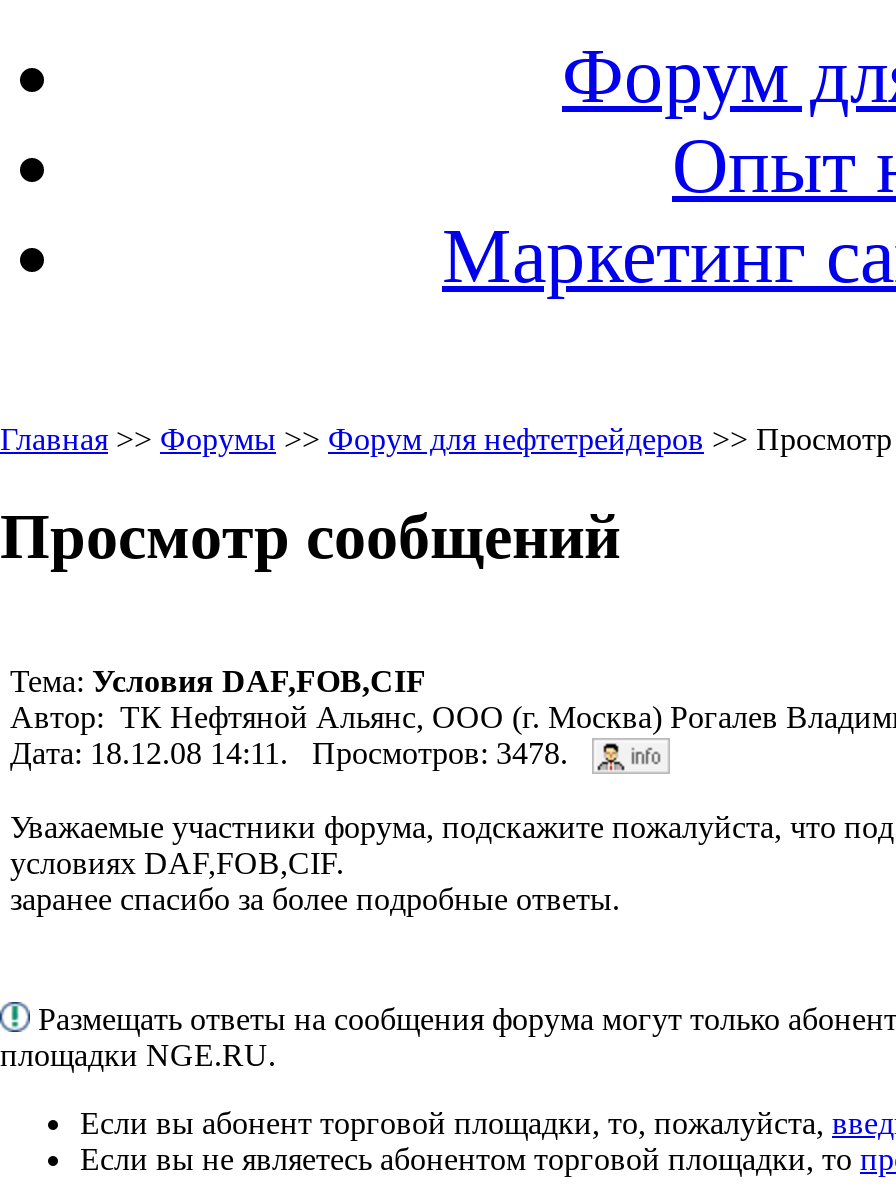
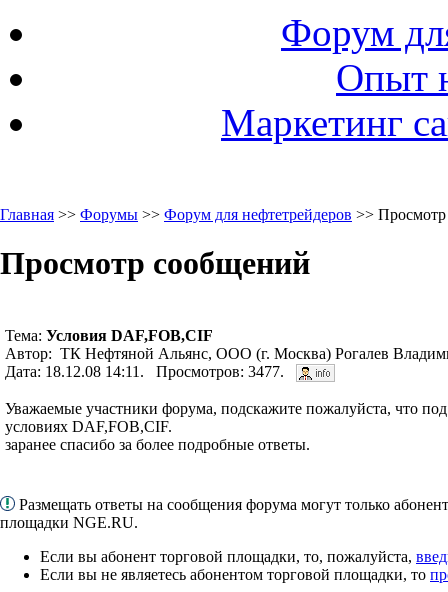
- Дата: 18.12.08 14:11. Просмотров: 3478.
+ Дата: 18.12.08 14:11. Просмотров: 3477.
